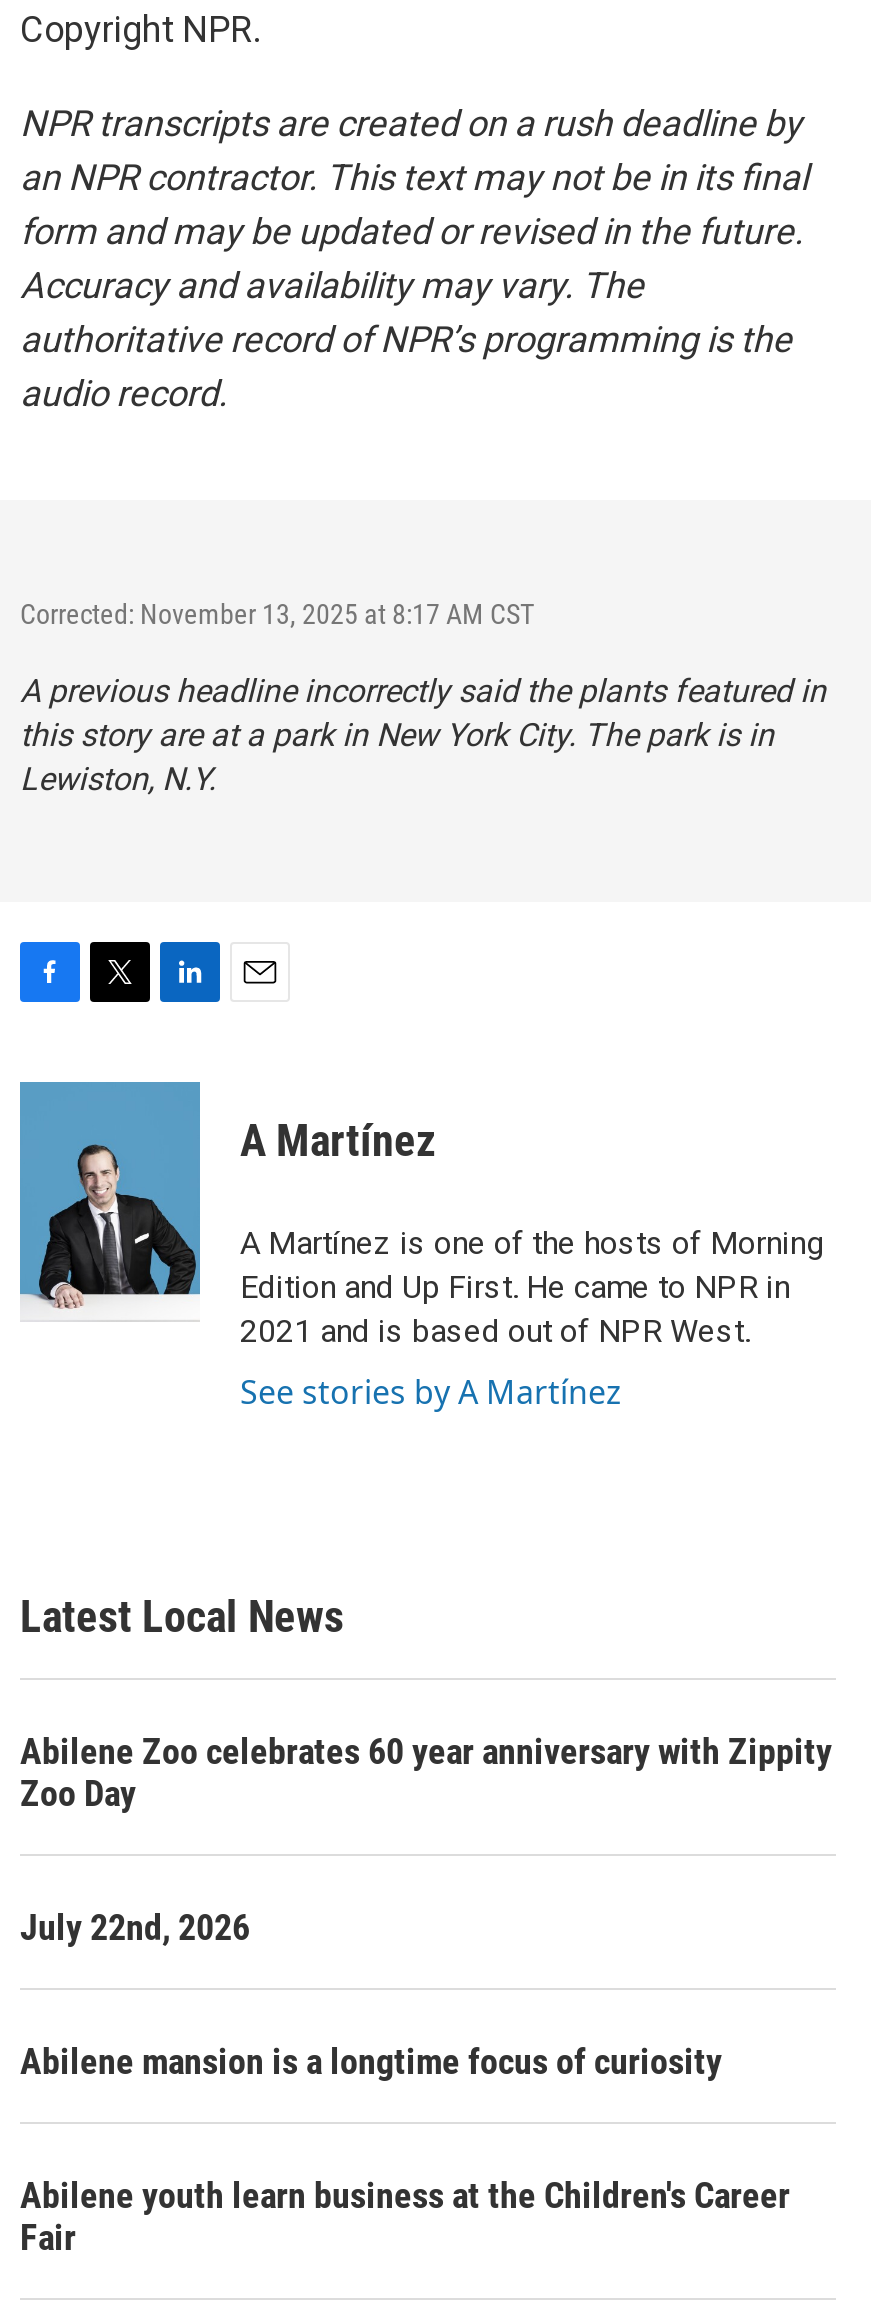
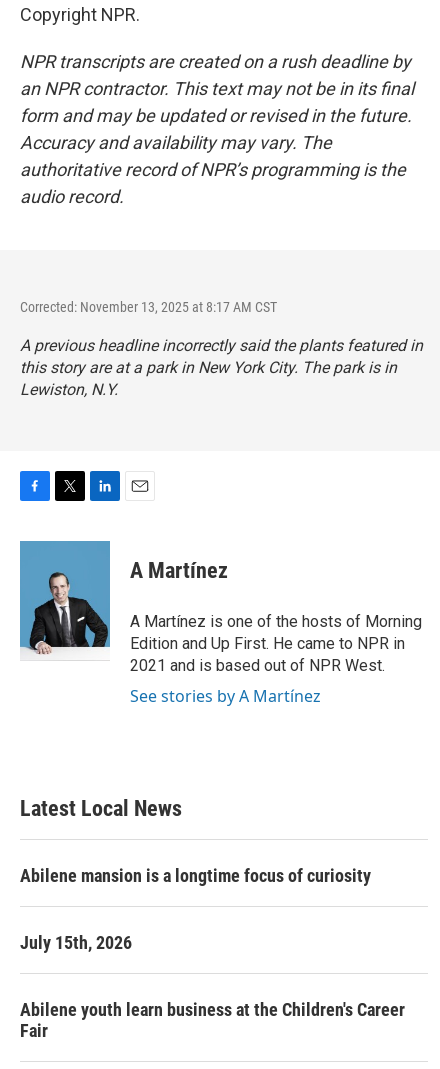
- Abilene Zoo celebrates 60 year anniversary with Zippity
- Zoo Day
- July 22nd, 2026

moved up: Abilene mansion is a longtime focus of curiosity

+ July 15th, 2026
